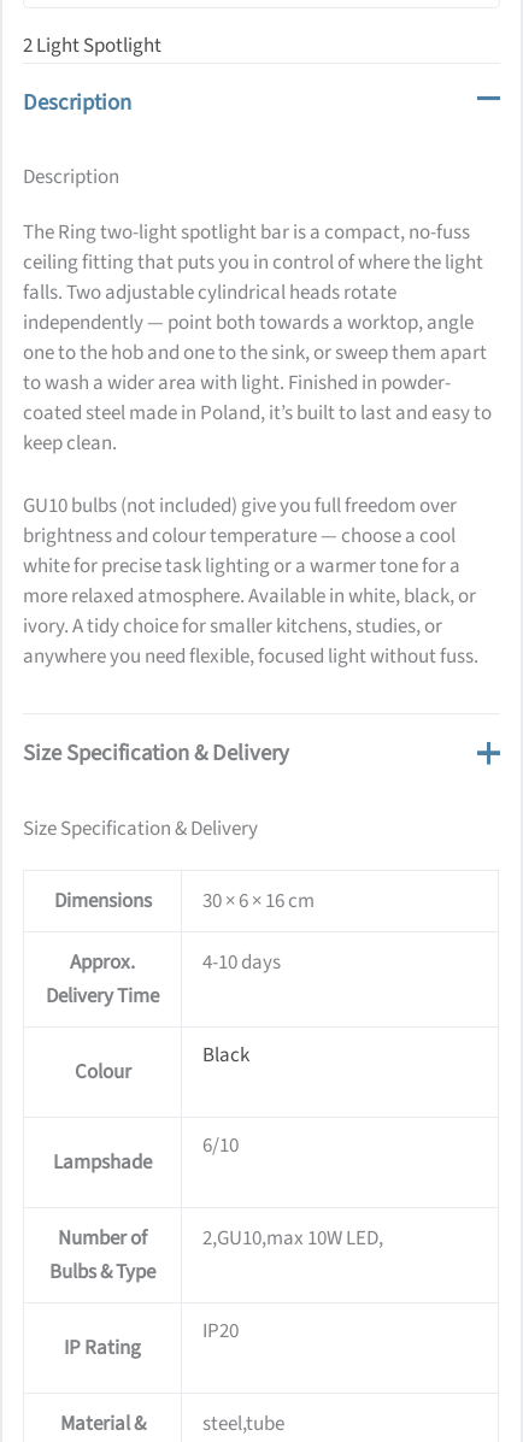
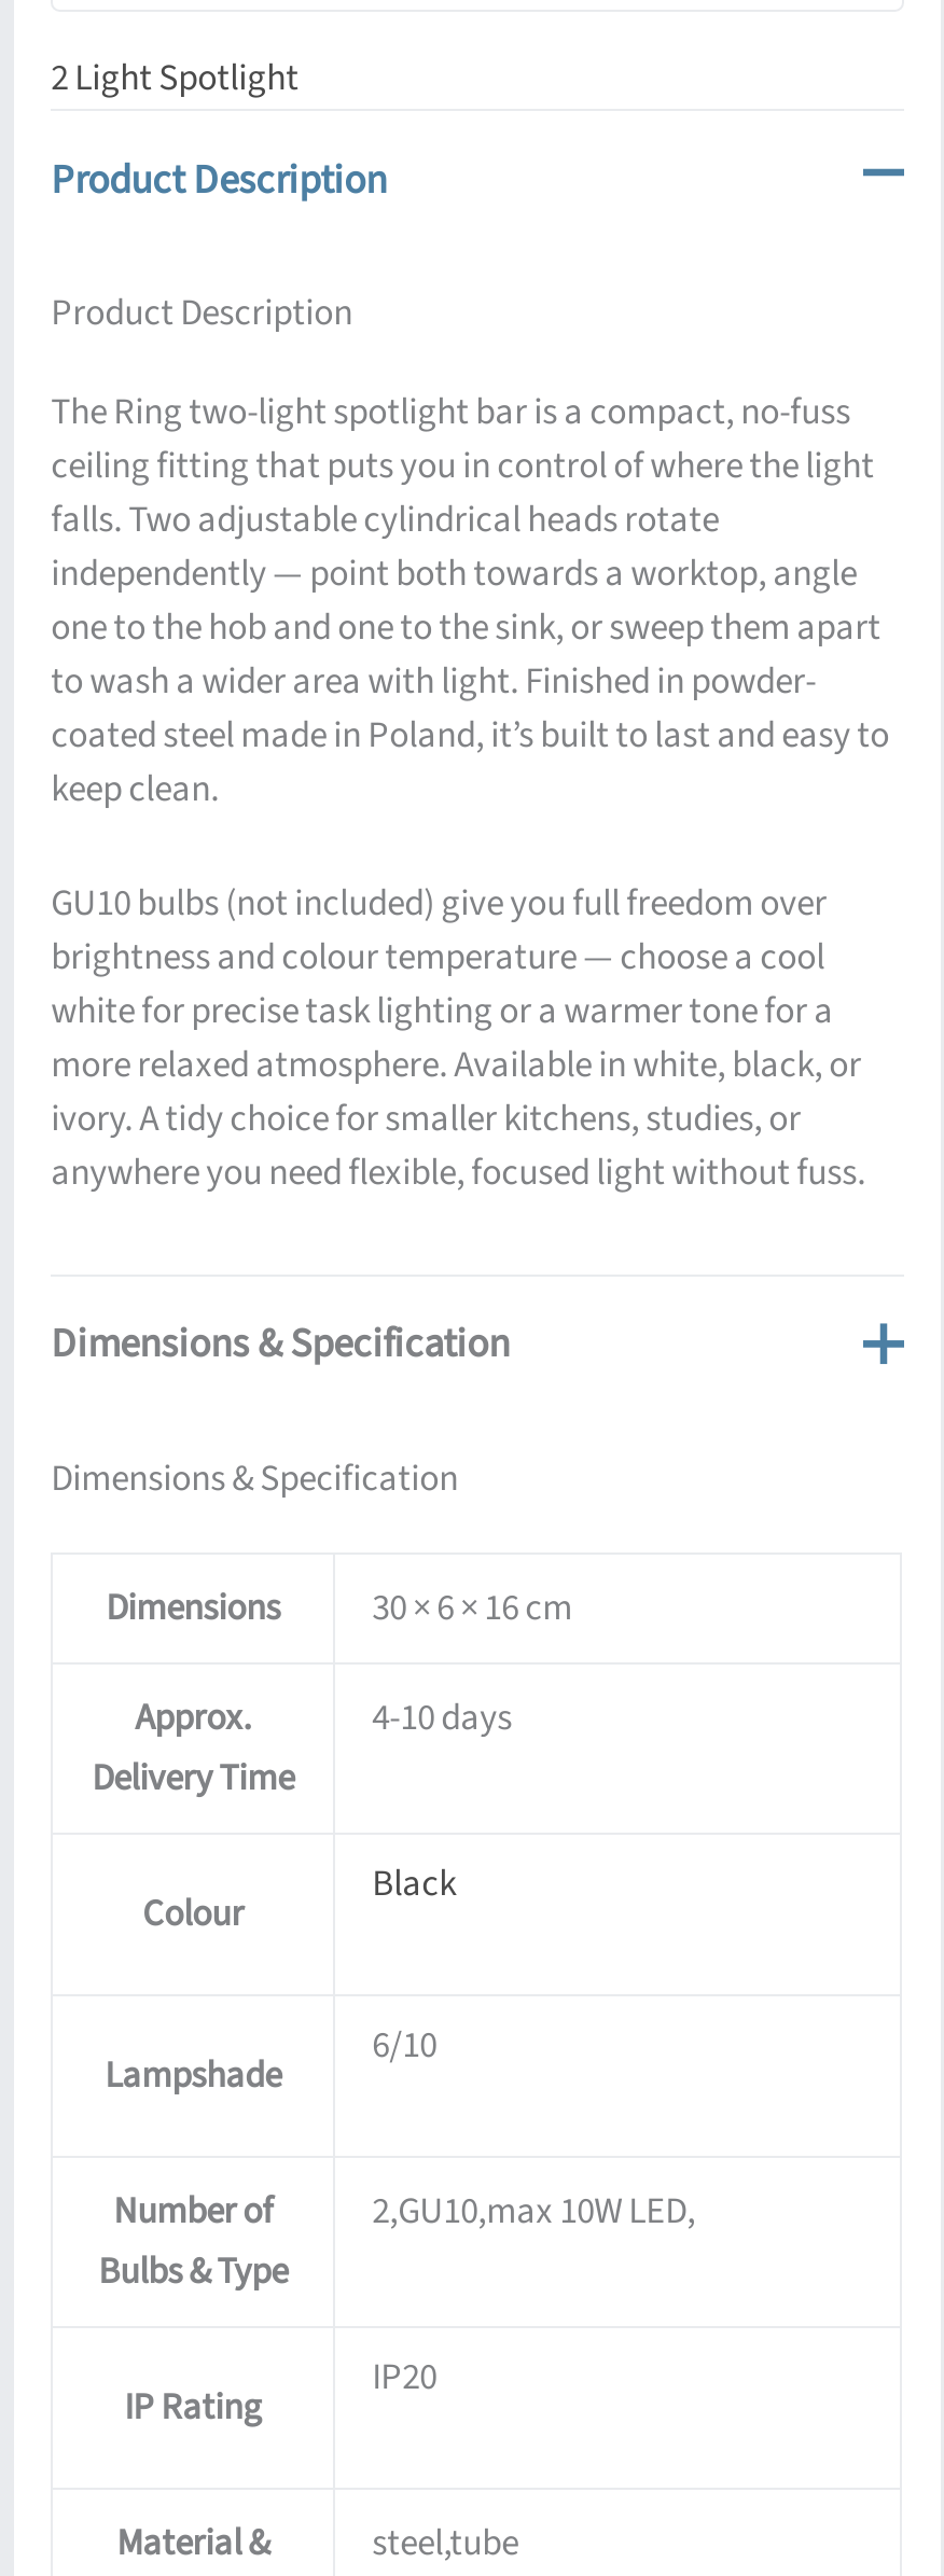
- Description
+ Product Description

- Description
+ Product Description

- Size Specification & Delivery
+ Dimensions & Specification

- Size Specification & Delivery
+ Dimensions & Specification
